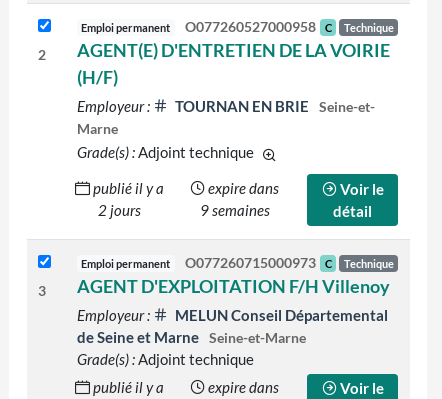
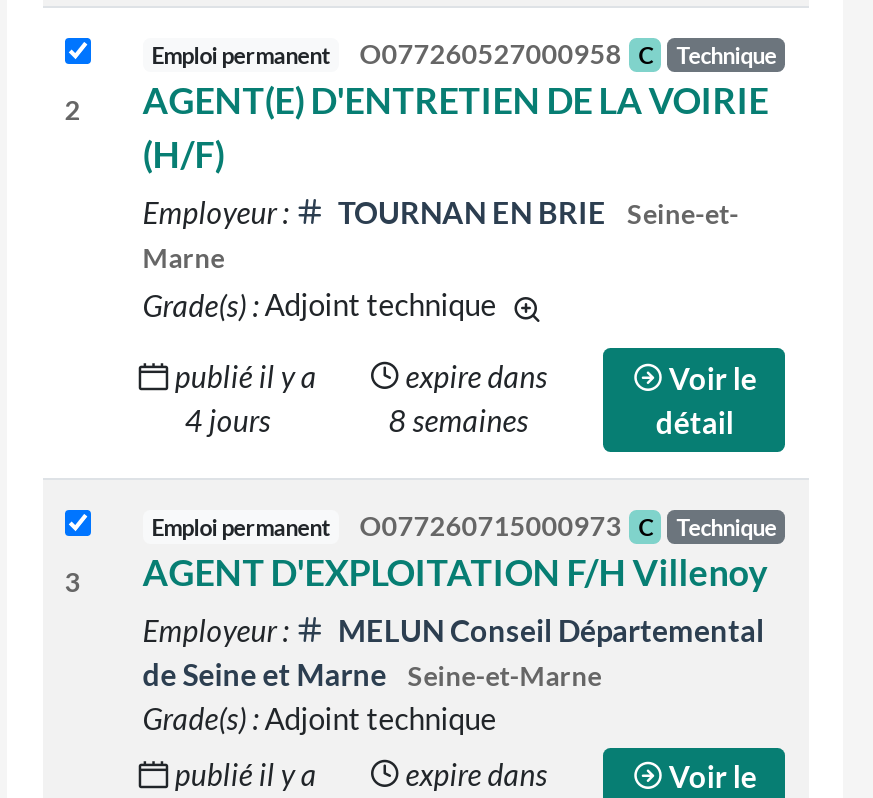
- 2 jours
+ 4 jours

- 9 semaines
+ 8 semaines
